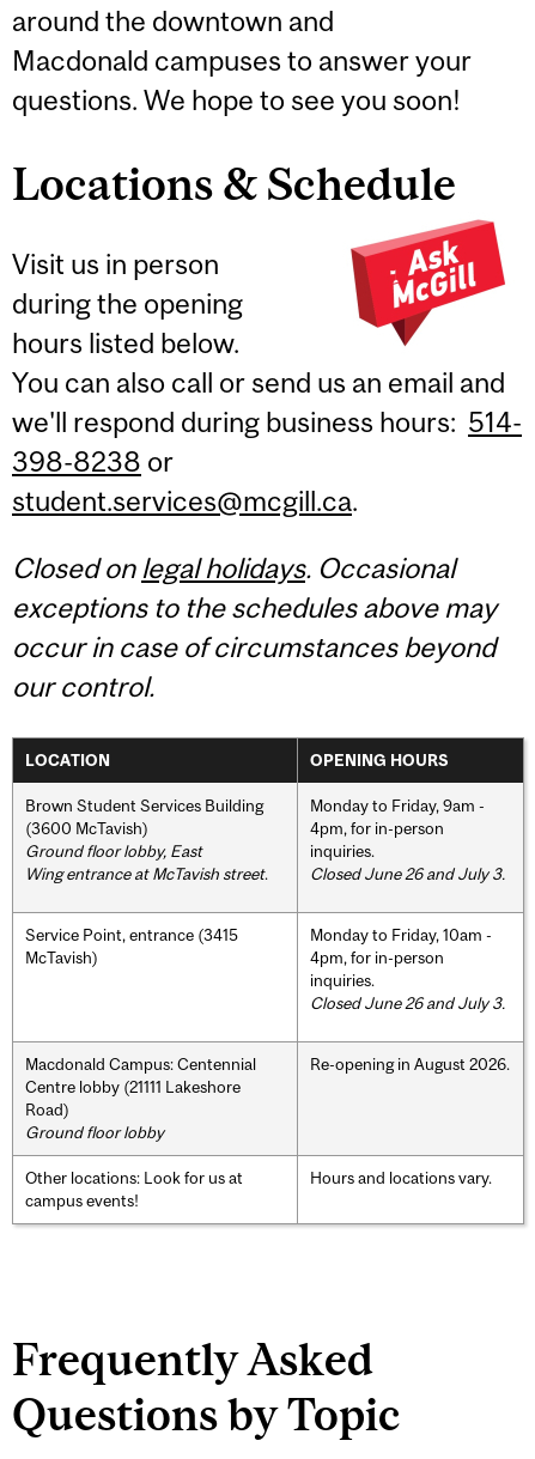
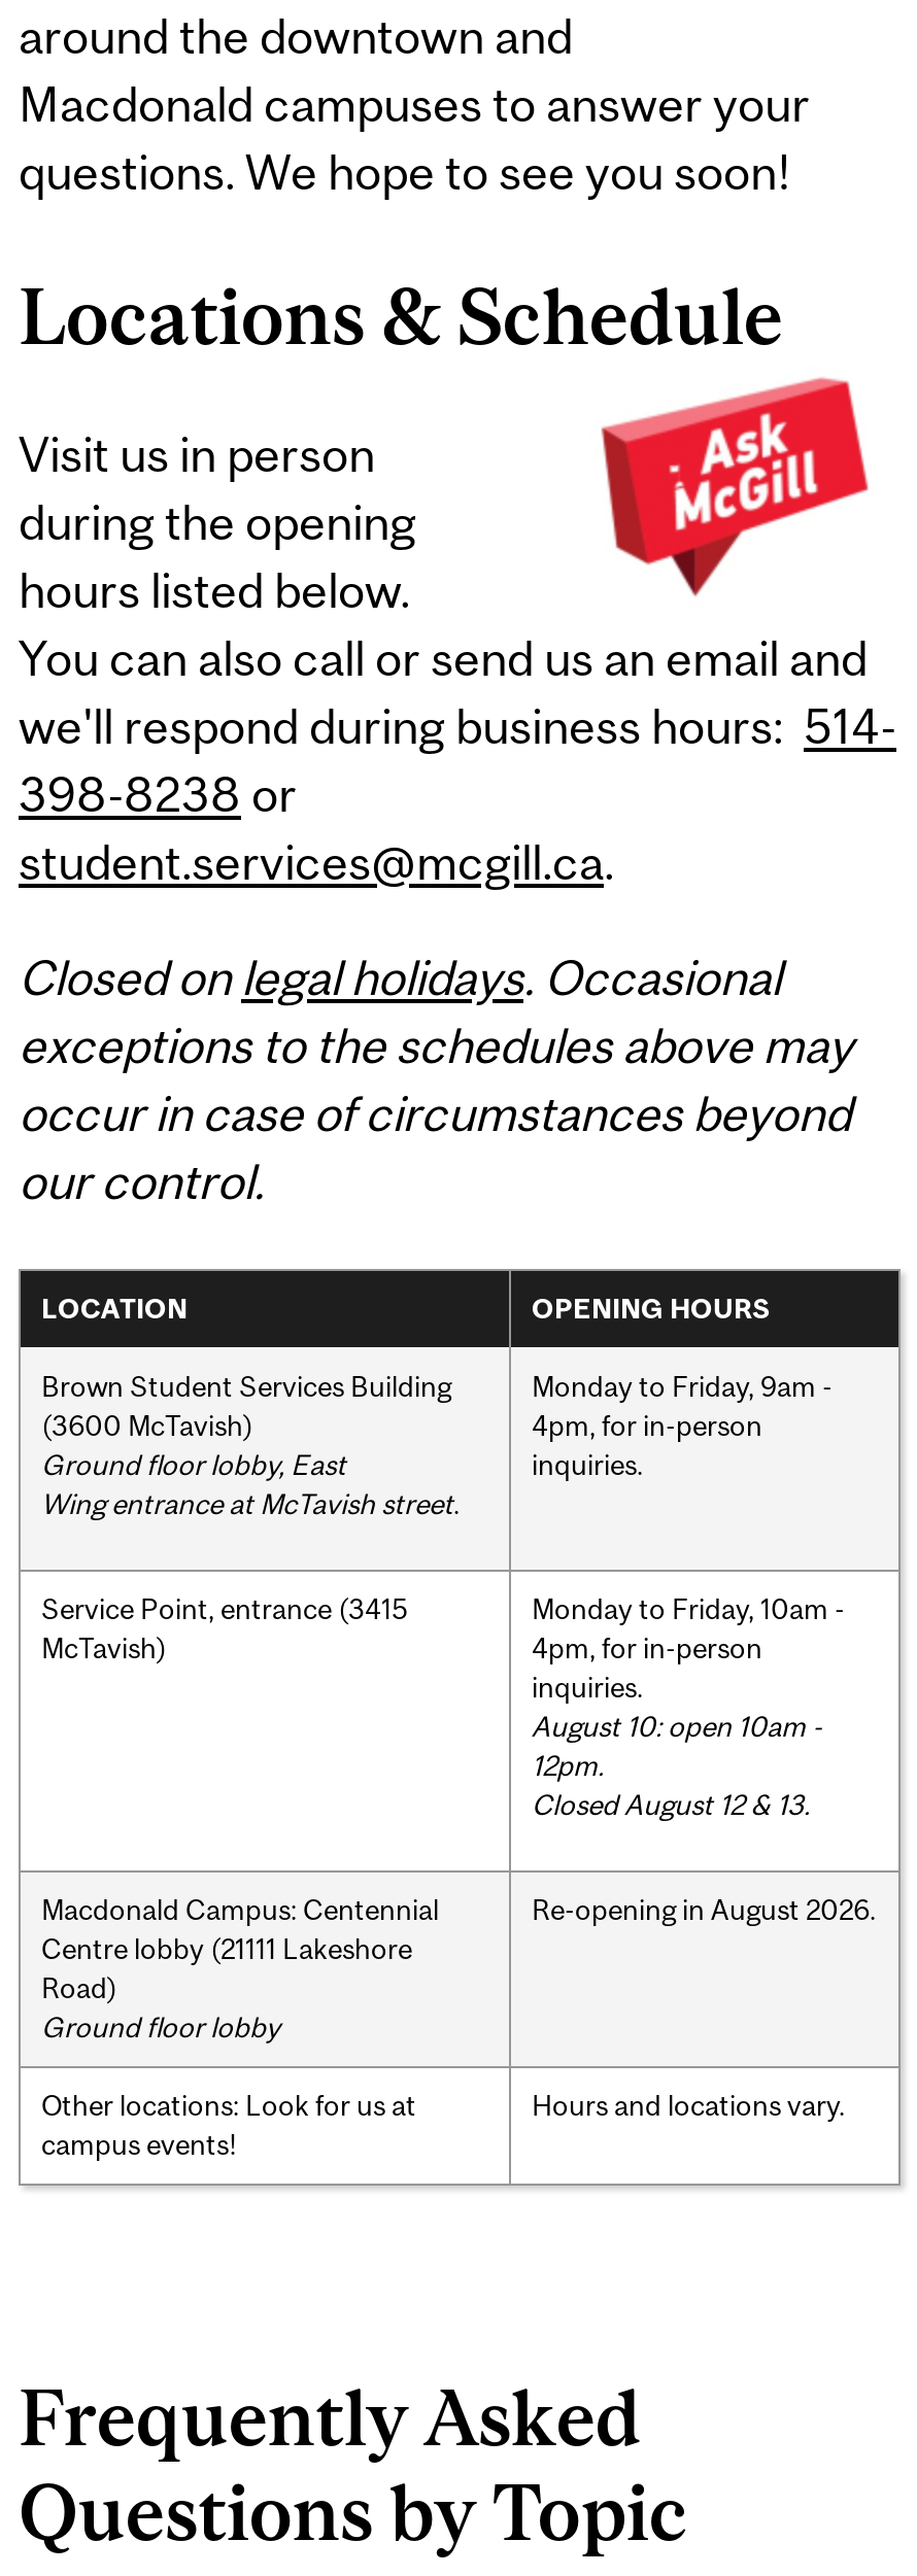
- Closed June 26 and July 3.

- Closed June 26 and July 3.
+ August 10: open 10am -
+ 12pm.
+ Closed August 12 & 13.
